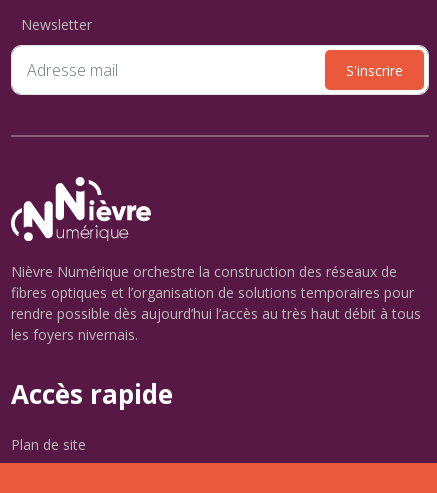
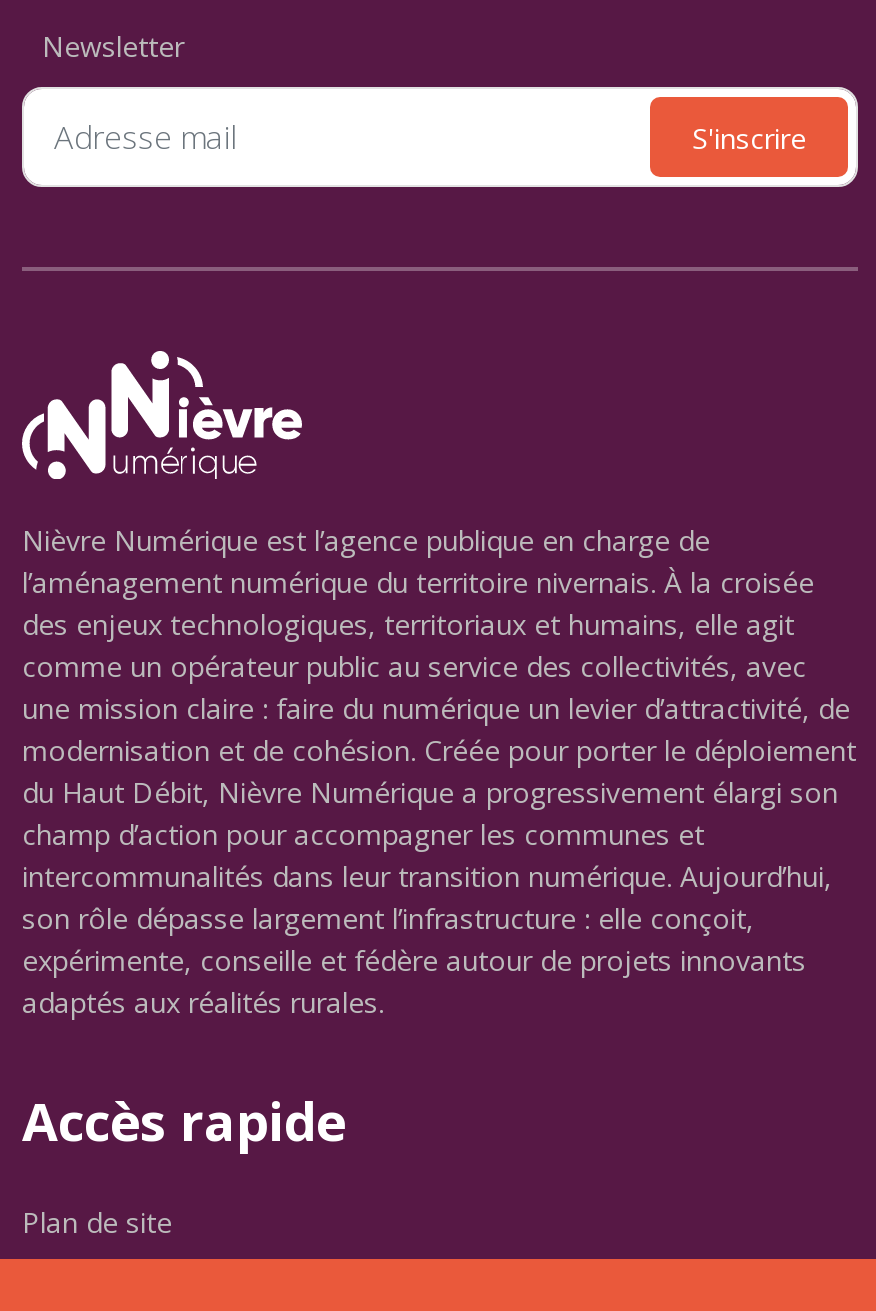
- Nièvre Numérique orchestre la construction des réseaux de
- fibres optiques et l’organisation de solutions temporaires pour
- rendre possible dès aujourd’hui l’accès au très haut débit à tous
- les foyers nivernais.
+ Nièvre Numérique est l’agence publique en charge de
+ l’aménagement numérique du territoire nivernais. À la croisée
+ des enjeux technologiques, territoriaux et humains, elle agit
+ comme un opérateur public au service des collectivités, avec
+ une mission claire : faire du numérique un levier d’attractivité, de
+ modernisation et de cohésion. Créée pour porter le déploiement
+ du Haut Débit, Nièvre Numérique a progressivement élargi son
+ champ d’action pour accompagner les communes et
+ intercommunalités dans leur transition numérique. Aujourd’hui,
+ son rôle dépasse largement l’infrastructure : elle conçoit,
+ expérimente, conseille et fédère autour de projets innovants
+ adaptés aux réalités rurales.
